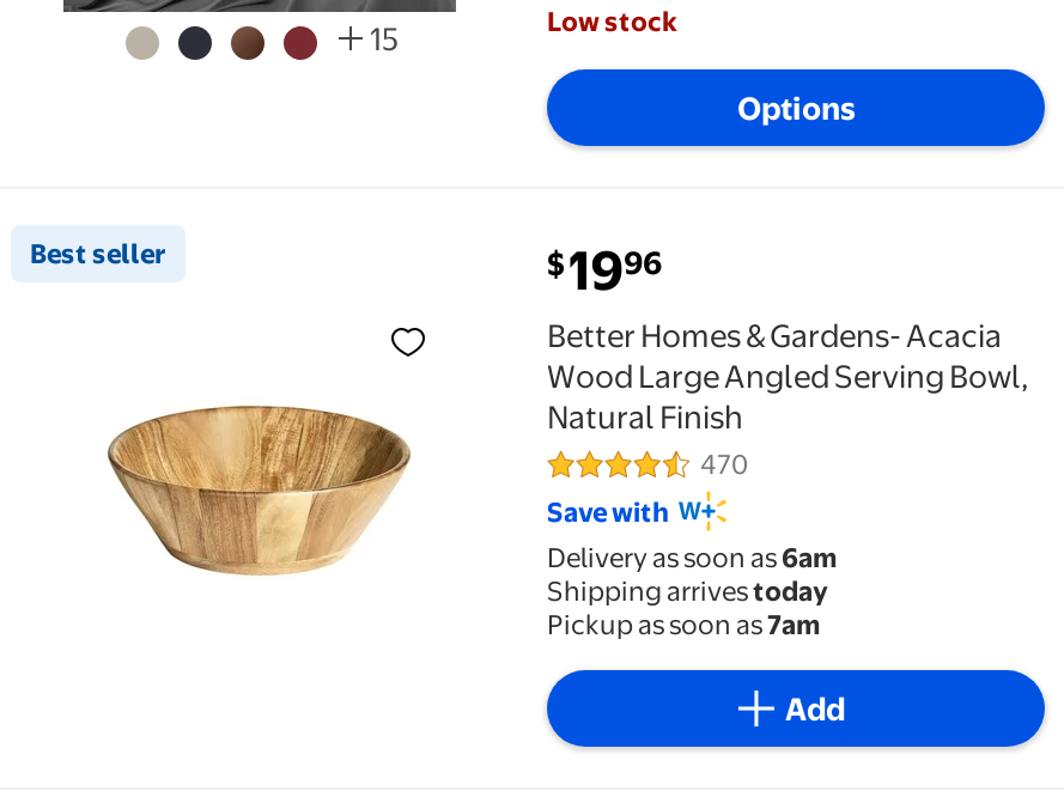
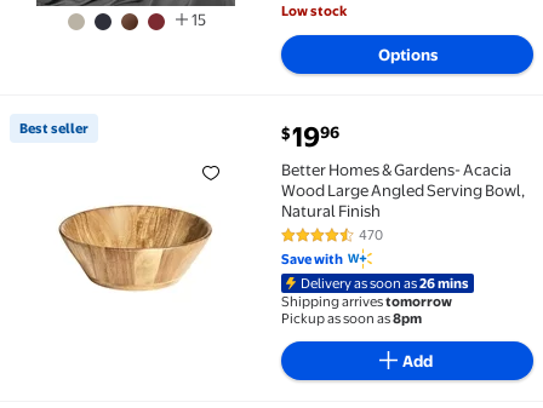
- Delivery as soon as 6am
- Shipping arrivestoday
- Pickup as soon as 7am
+ Delivery as soon as 26 mins
+ Shipping arrivestomorrow
+ Pickup as soon as 8pm
